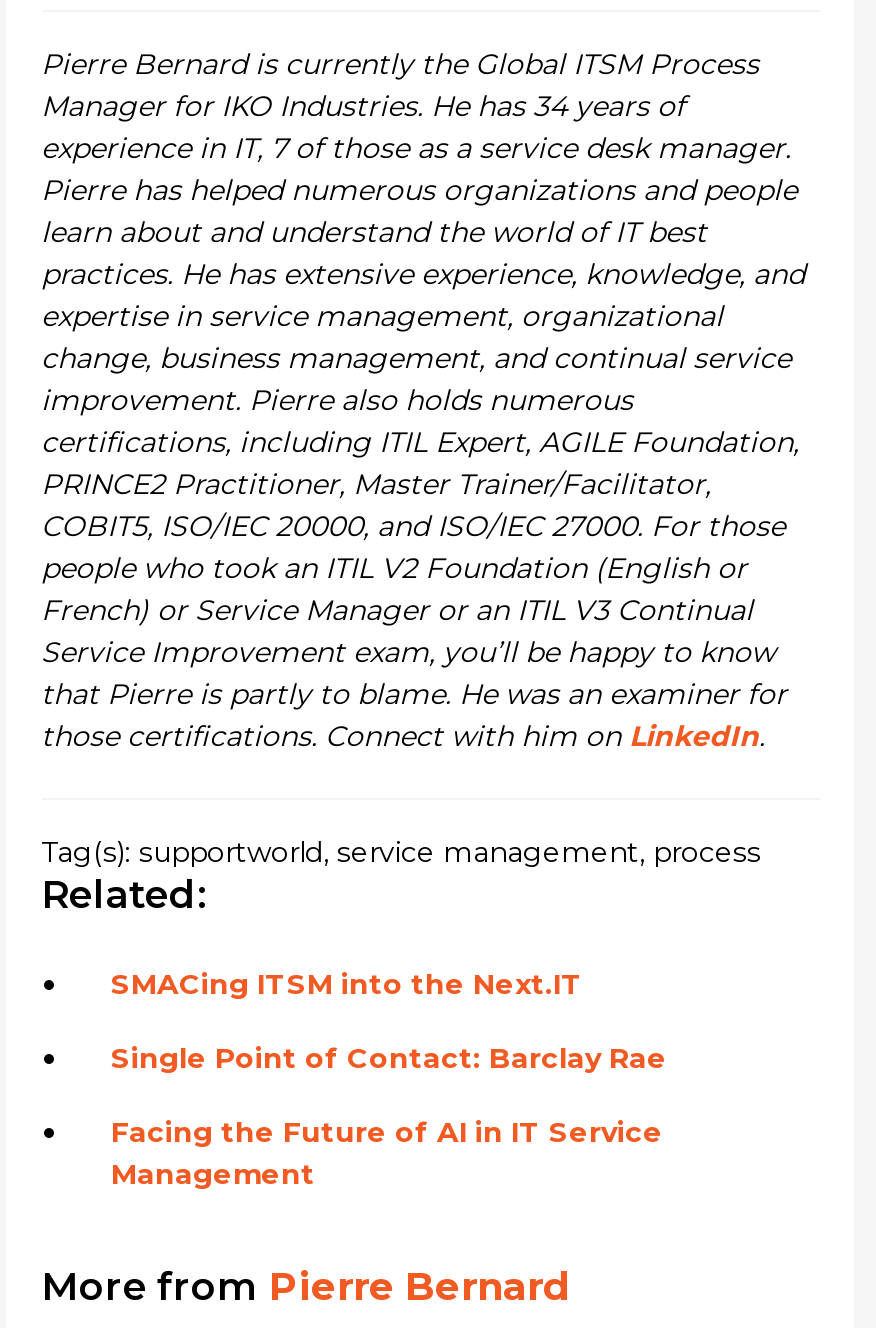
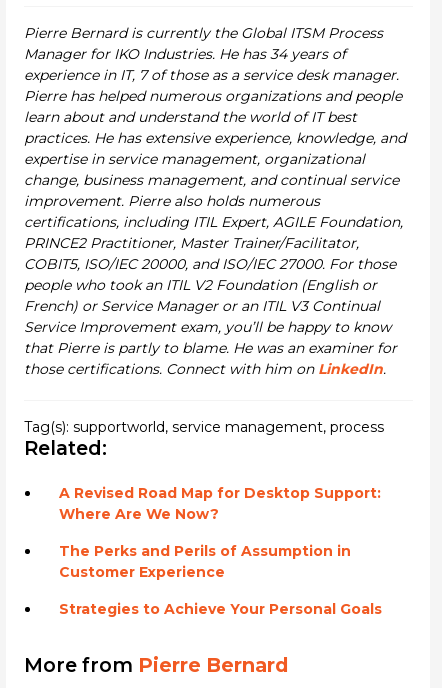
- SMACing ITSM into the Next.IT
+ A Revised Road Map for Desktop Support:
+ Where Are We Now?

- Single Point of Contact: Barclay Rae
+ The Perks and Perils of Assumption in
+ Customer Experience

- Facing the Future of AI in IT Service
- Management
+ Strategies to Achieve Your Personal Goals
